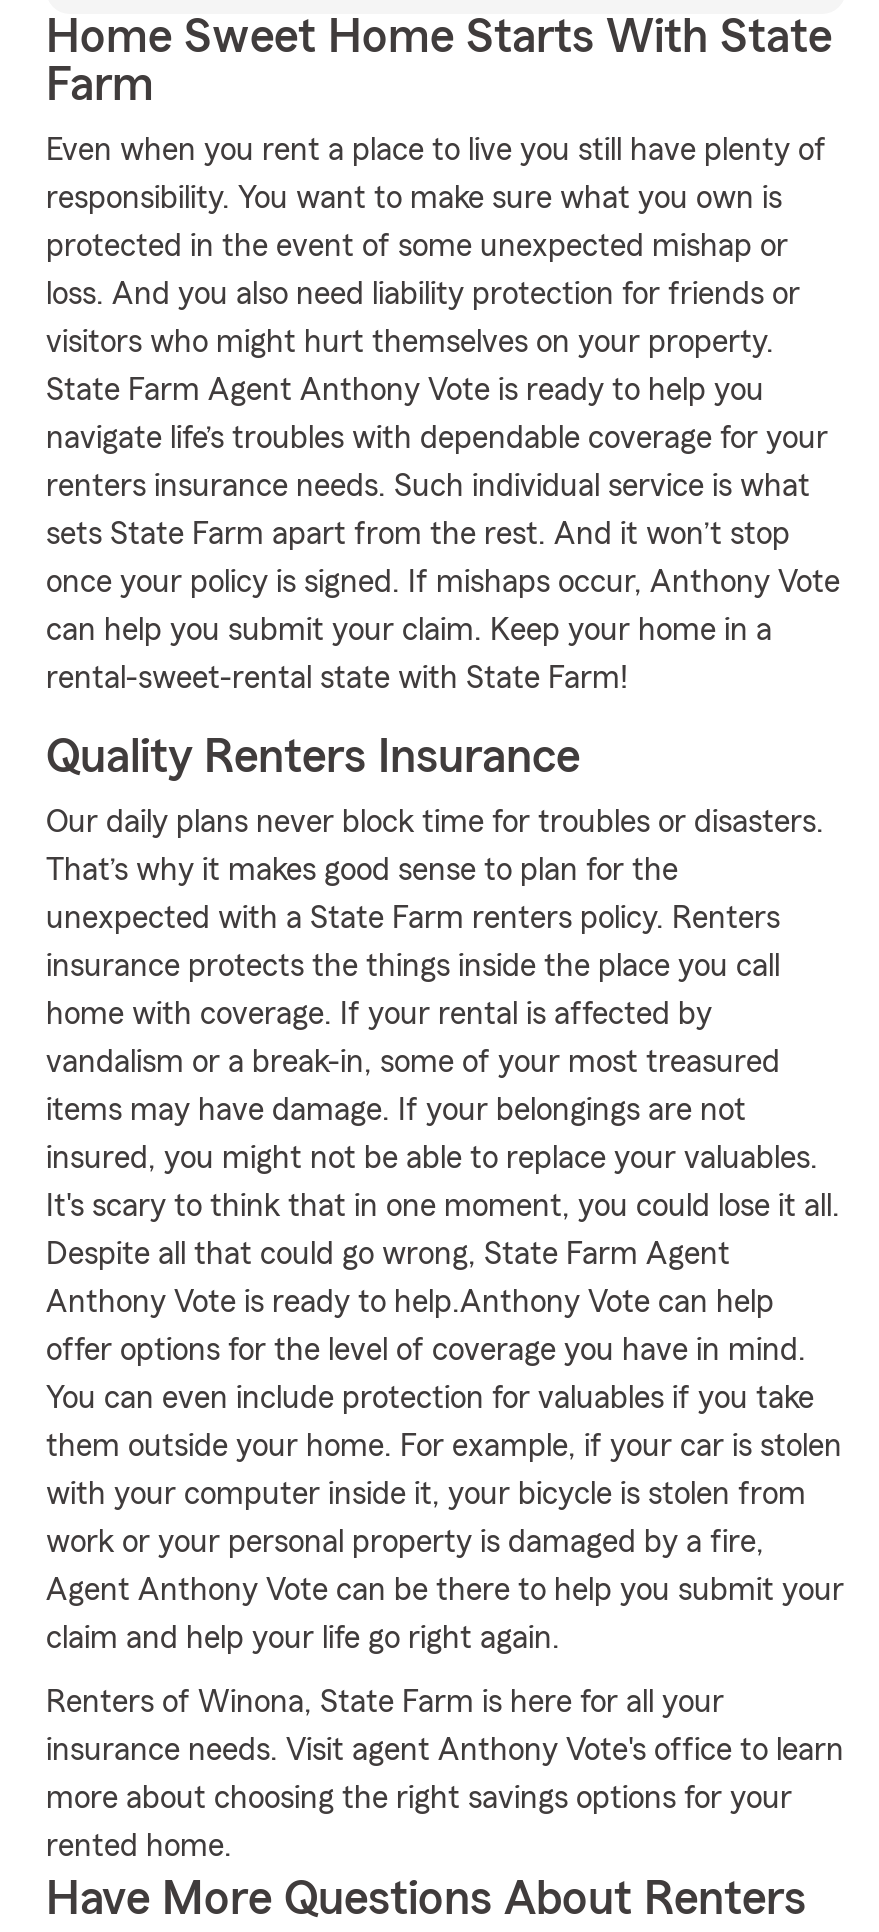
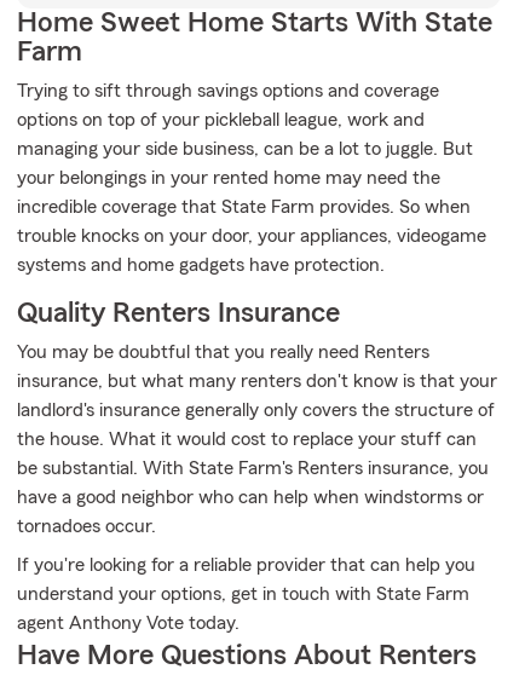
- Even when you rent a place to live you still have plenty of
- responsibility. You want to make sure what you own is
- protected in the event of some unexpected mishap or
- loss. And you also need liability protection for friends or
- visitors who might hurt themselves on your property.
- State Farm Agent Anthony Vote is ready to help you
- navigate life’s troubles with dependable coverage for your
- renters insurance needs. Such individual service is what
- sets State Farm apart from the rest. And it won’t stop
- once your policy is signed. If mishaps occur, Anthony Vote
- can help you submit your claim. Keep your home in a
- rental-sweet-rental state with State Farm!
+ Trying to sift through savings options and coverage
+ options on top of your pickleball league, work and
+ managing your side business, can be a lot to juggle. But
+ your belongings in your rented home may need the
+ incredible coverage that State Farm provides. So when
+ trouble knocks on your door, your appliances, videogame
+ systems and home gadgets have protection.

- Our daily plans never block time for troubles or disasters.
- That’s why it makes good sense to plan for the
- unexpected with a State Farm renters policy. Renters
- insurance protects the things inside the place you call
- home with coverage. If your rental is affected by
- vandalism or a break-in, some of your most treasured
- items may have damage. If your belongings are not
- insured, you might not be able to replace your valuables.
- It's scary to think that in one moment, you could lose it all.
- Despite all that could go wrong, State Farm Agent
- Anthony Vote is ready to help.Anthony Vote can help
- offer options for the level of coverage you have in mind.
- You can even include protection for valuables if you take
- them outside your home. For example, if your car is stolen
- with your computer inside it, your bicycle is stolen from
- work or your personal property is damaged by a fire,
- Agent Anthony Vote can be there to help you submit your
- claim and help your life go right again.
- Renters of Winona, State Farm is here for all your
- insurance needs. Visit agent Anthony Vote's office to learn
- more about choosing the right savings options for your
- rented home.
+ You may be doubtful that you really need Renters
+ insurance, but what many renters don't know is that your
+ landlord's insurance generally only covers the structure of
+ the house. What it would cost to replace your stuff can
+ be substantial. With State Farm's Renters insurance, you
+ have a good neighbor who can help when windstorms or
+ tornadoes occur.
+ If you're looking for a reliable provider that can help you
+ understand your options, get in touch with State Farm
+ agent Anthony Vote today.
